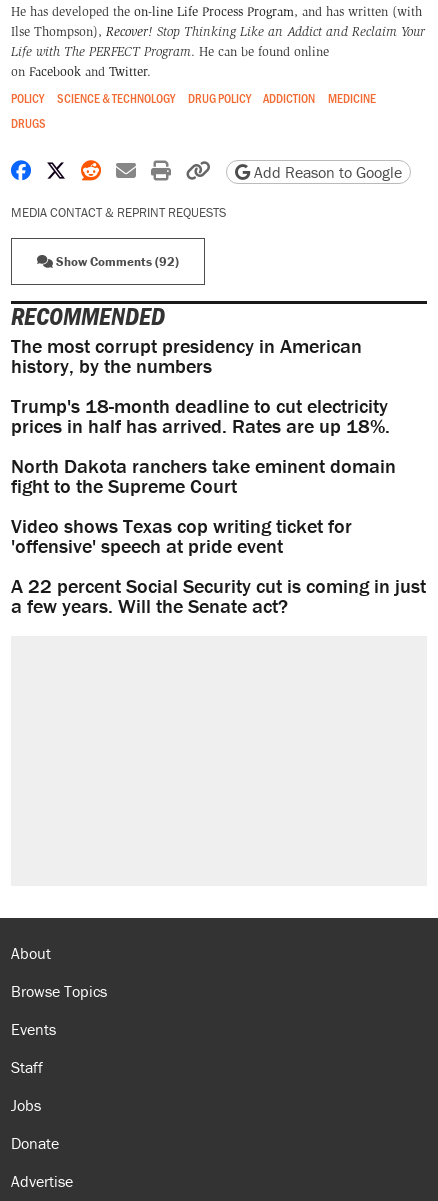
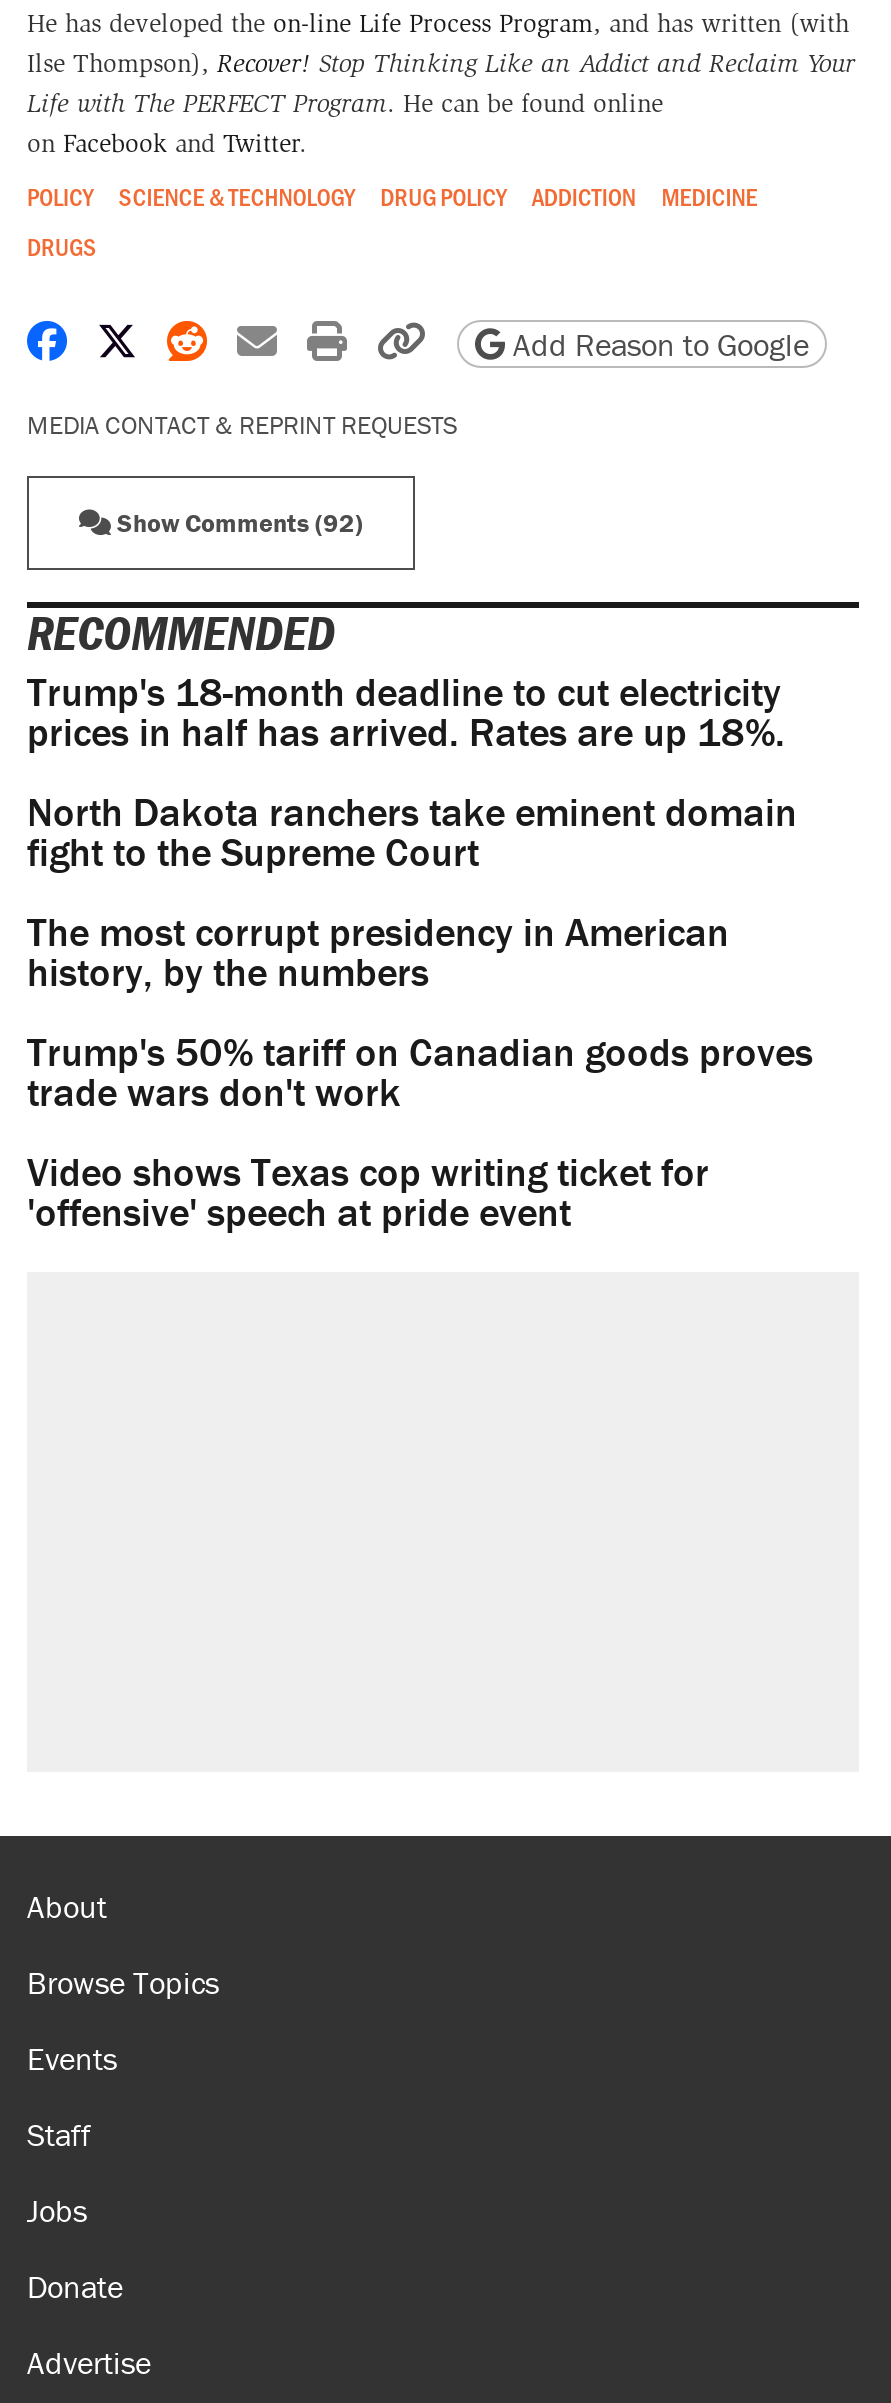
moved down: The most corrupt presidency in American | history, by the numbers

moved up: Trump's 18-month deadline to cut electricity | prices in half has arrived. Rates are up 18%. | North Dakota ranchers take eminent domain | fight to the Supreme Court

+ Trump's 50% tariff on Canadian goods proves
+ trade wars don't work

moved down: Video shows Texas cop writing ticket for | 'offensive' speech at pride event

- A 22 percent Social Security cut is coming in just
- a few years. Will the Senate act?
